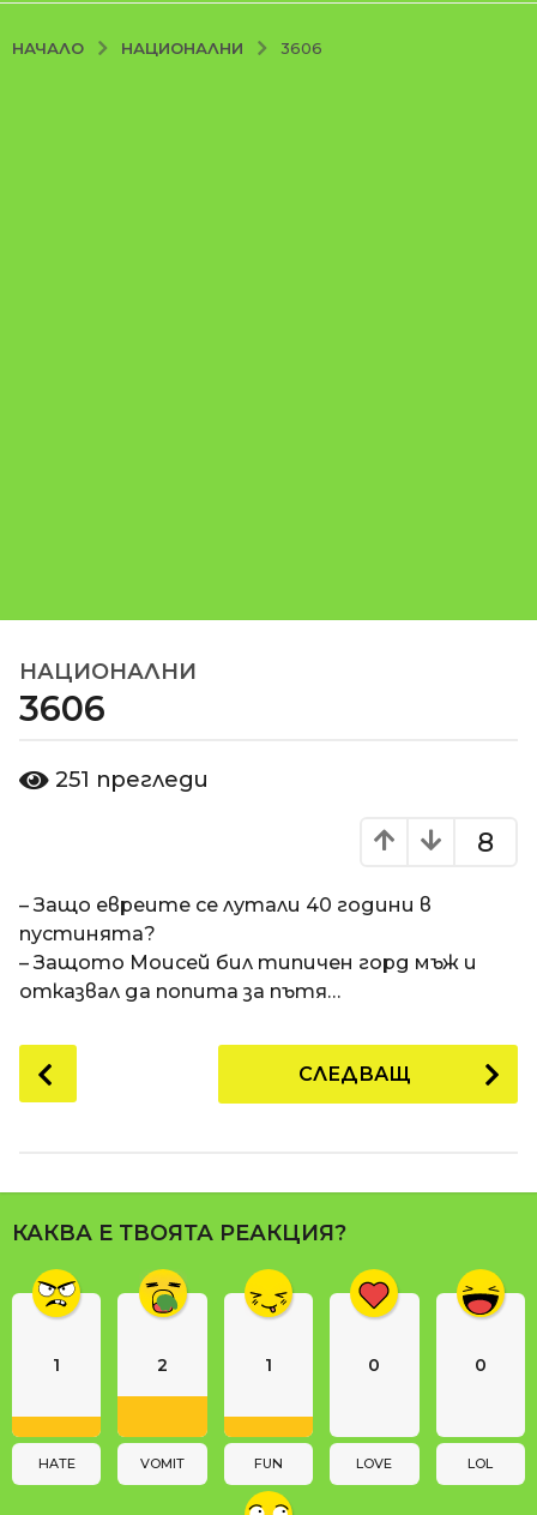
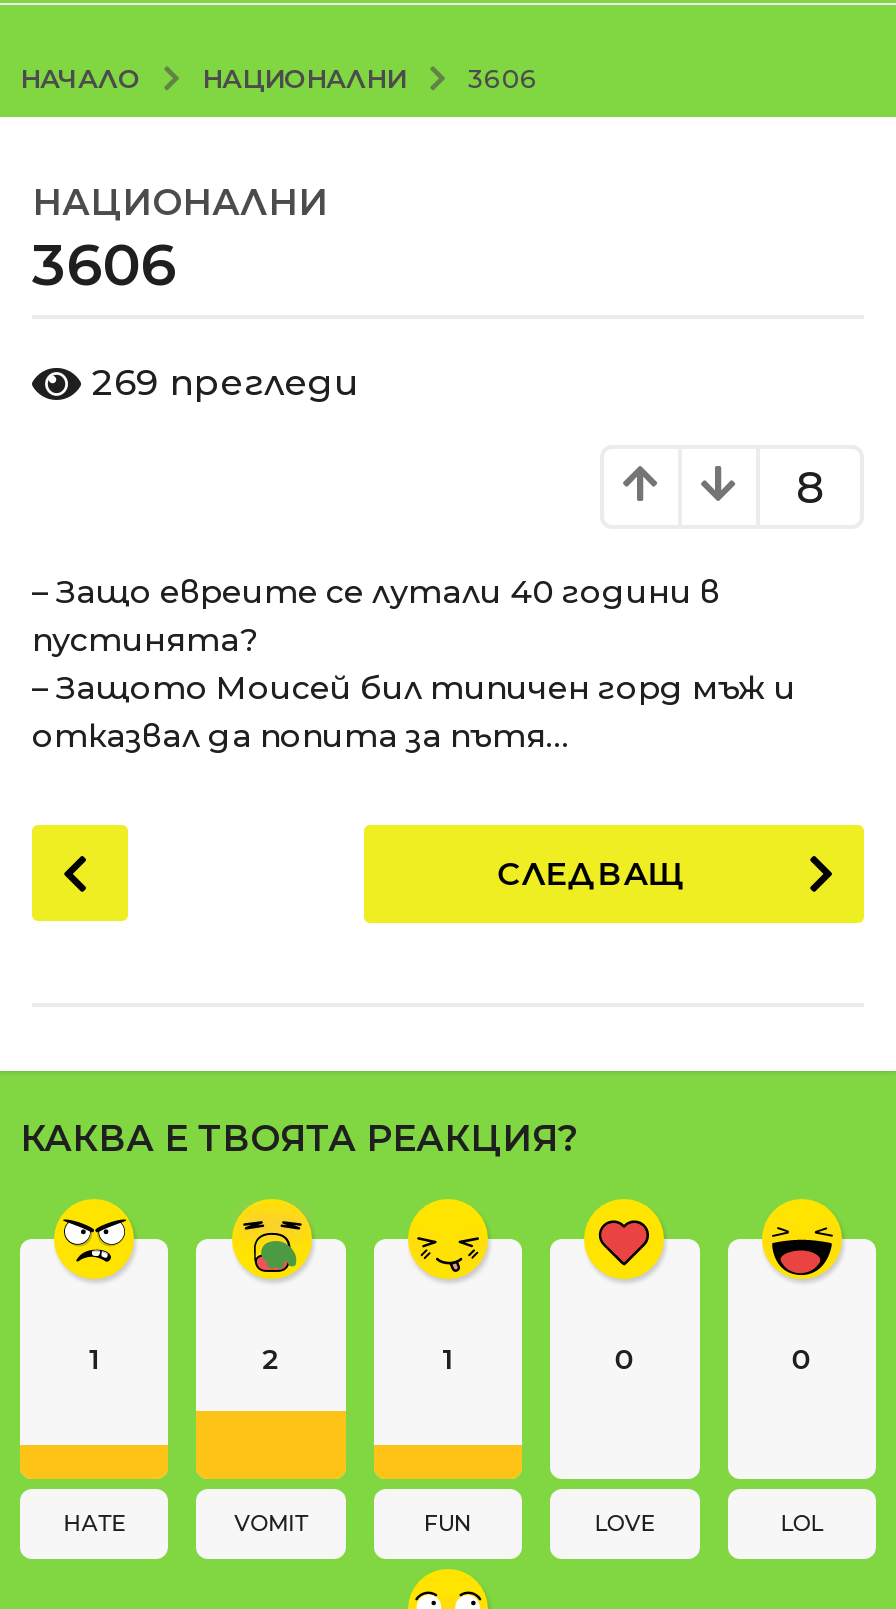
- 251 прегледи
+ 269 прегледи
